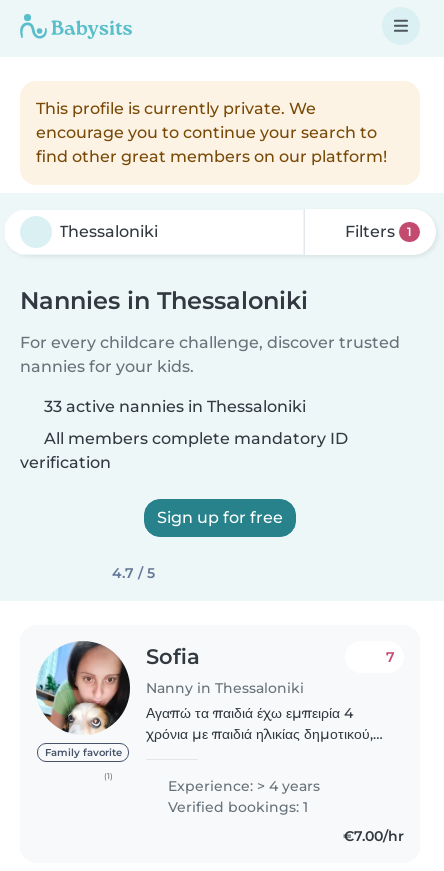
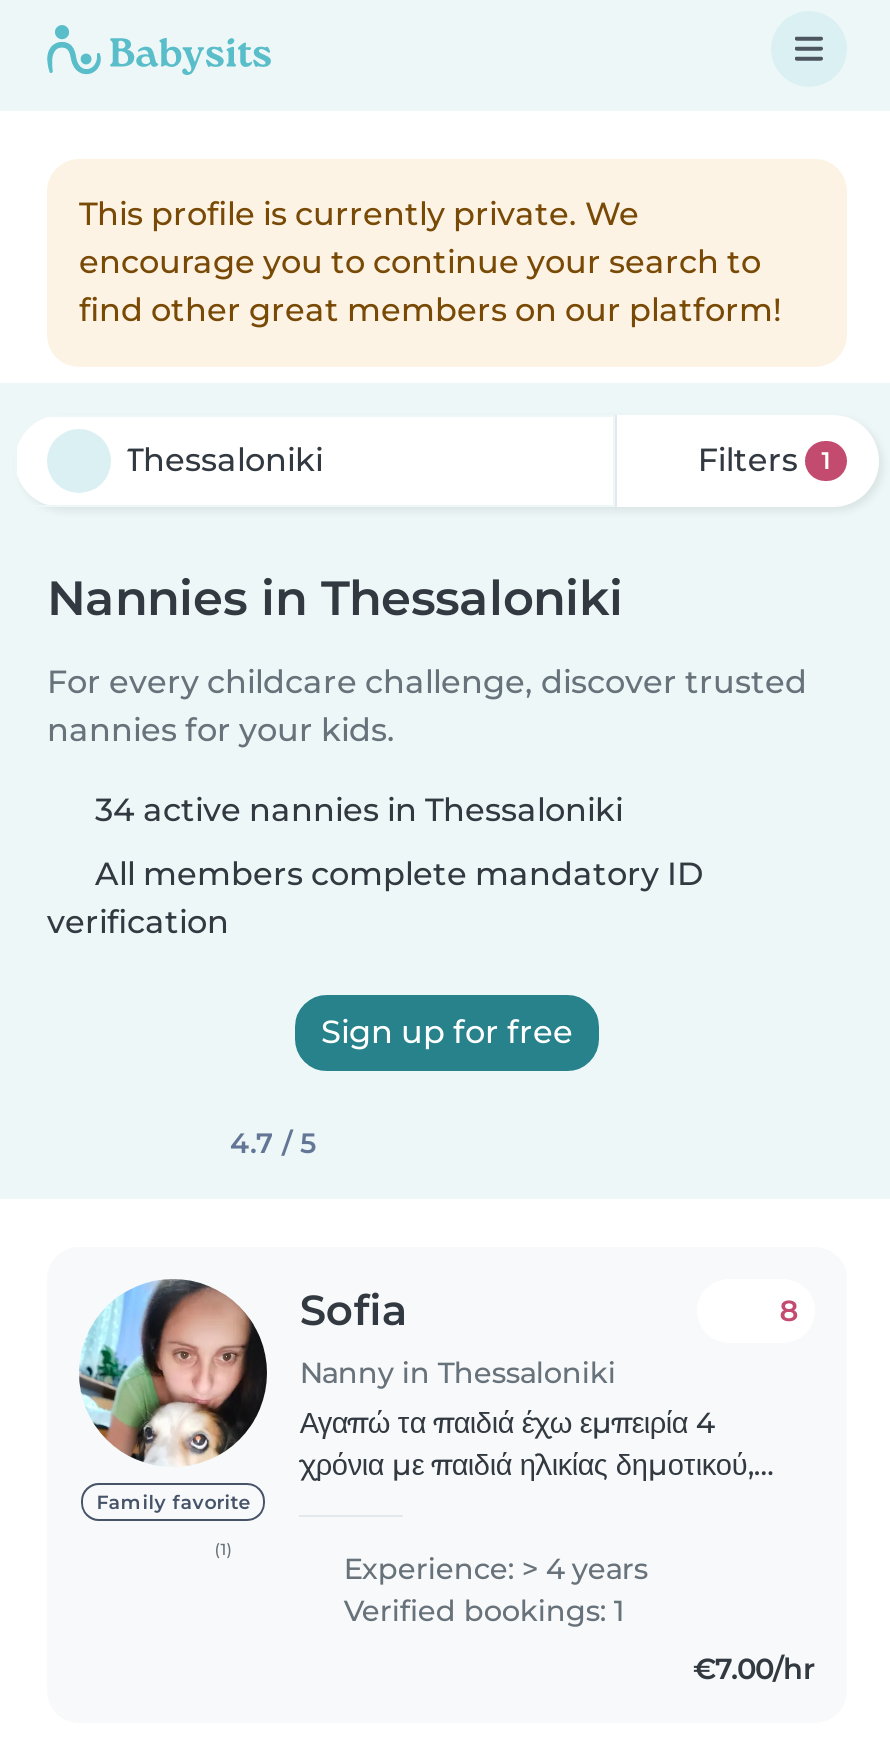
- 33 active nannies in Thessaloniki
+ 34 active nannies in Thessaloniki

- 7
+ 8
